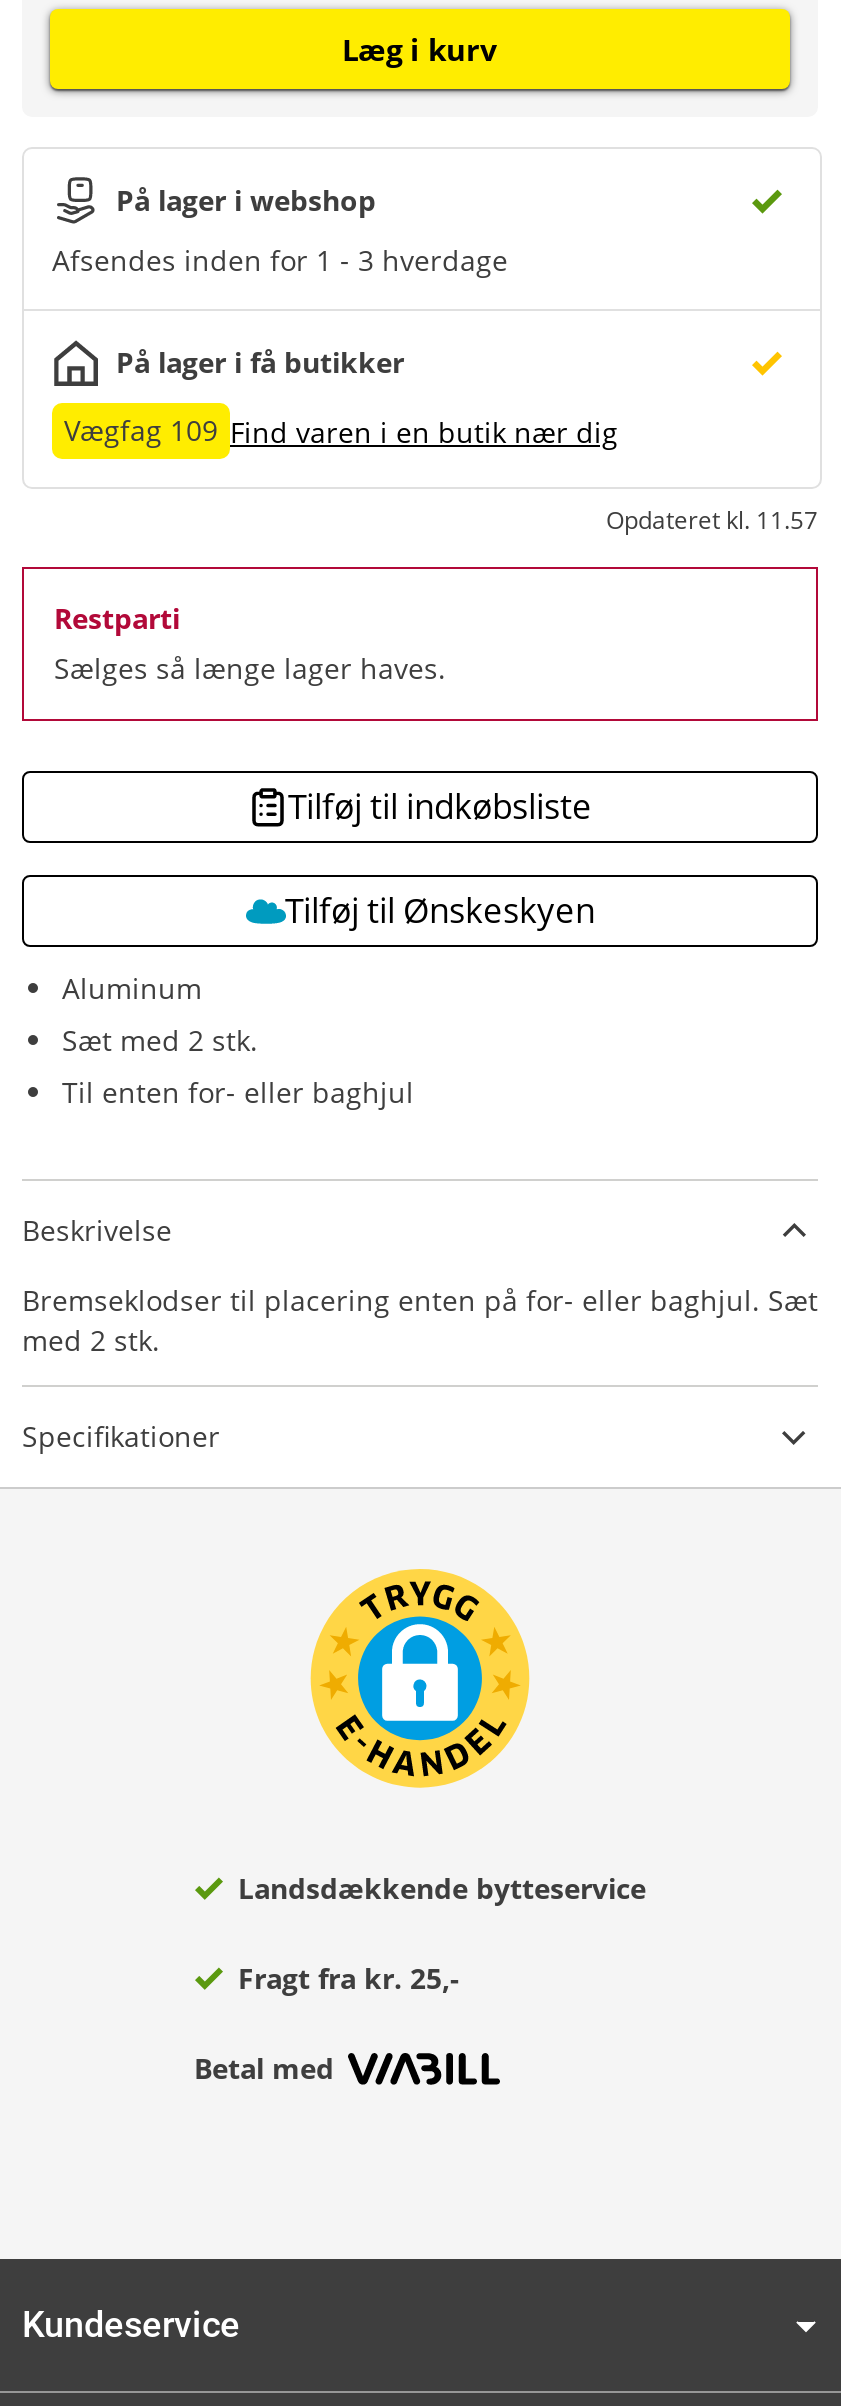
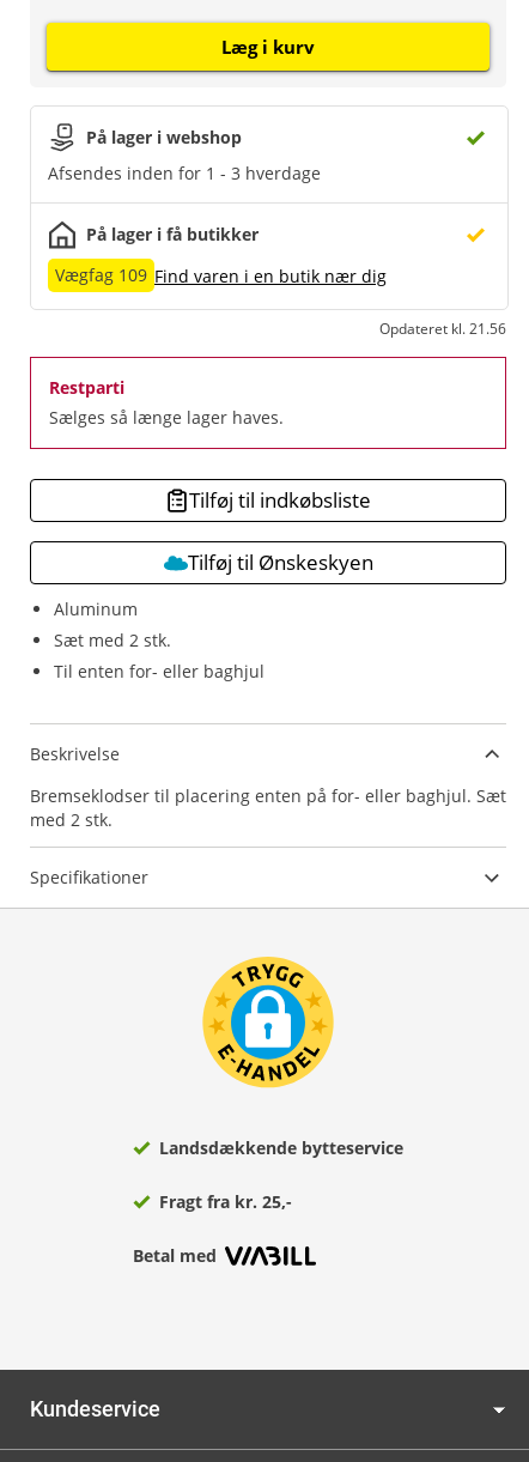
- Opdateret kl. 11.57
+ Opdateret kl. 21.56
